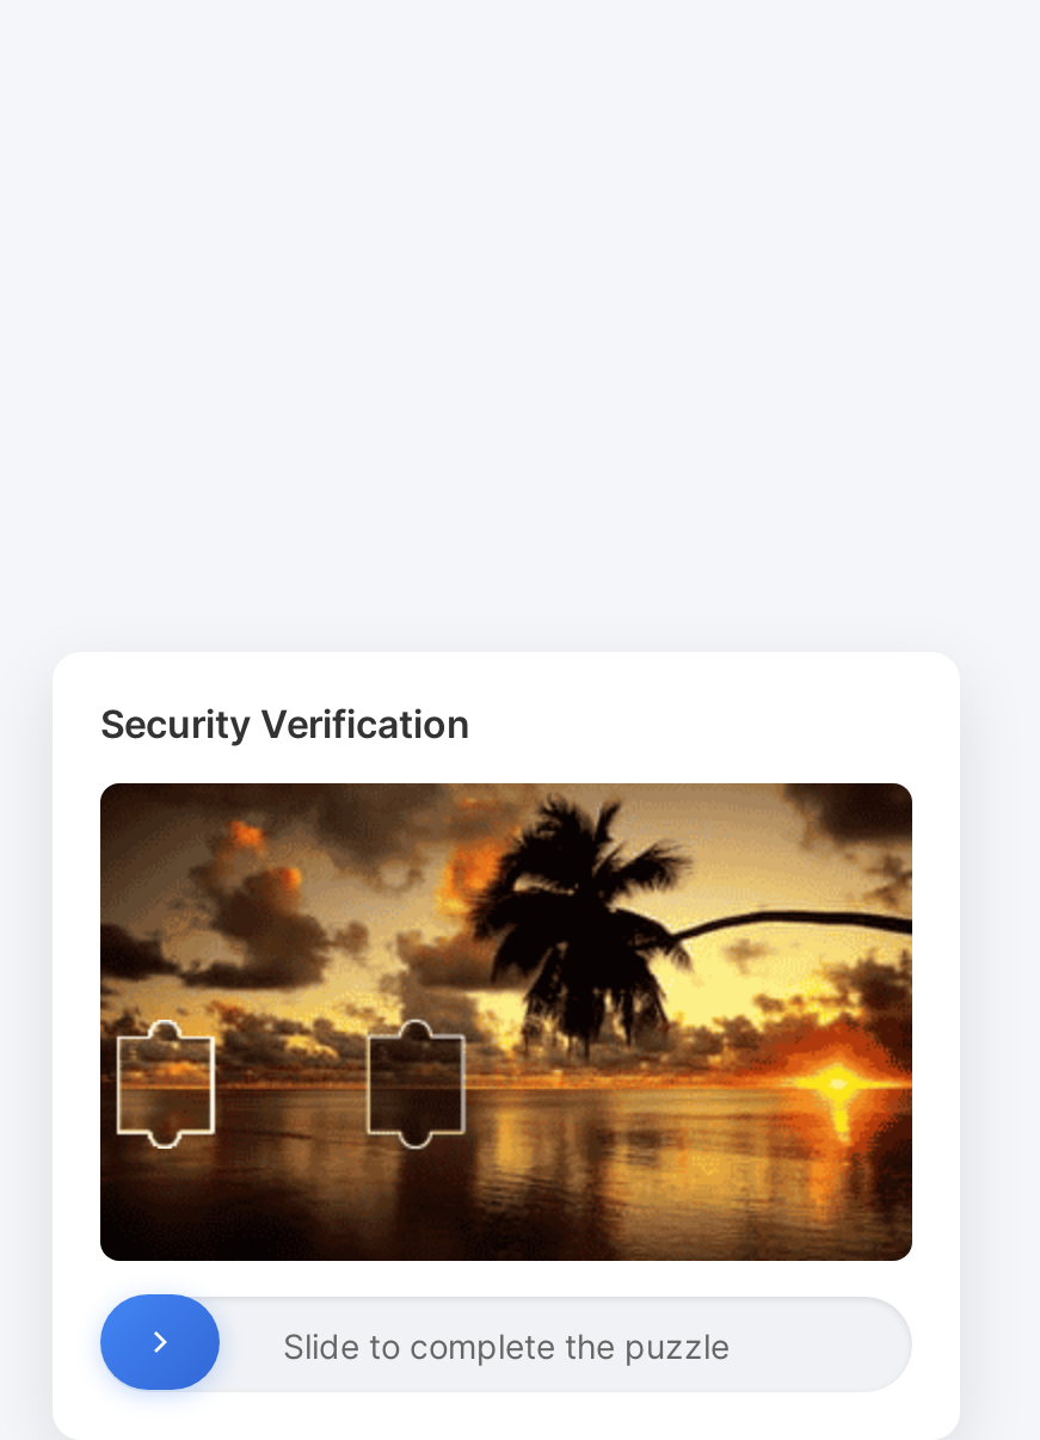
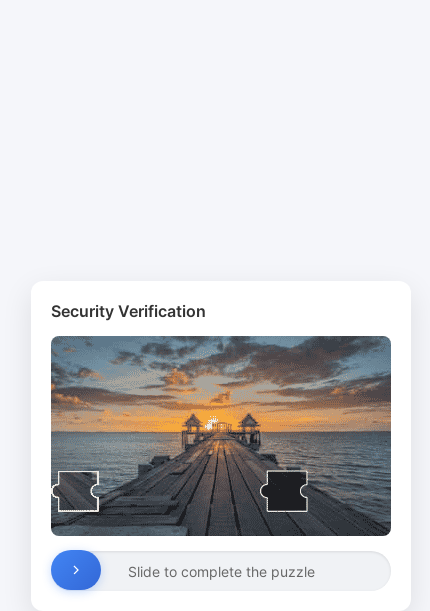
- [image]
+ [image]
